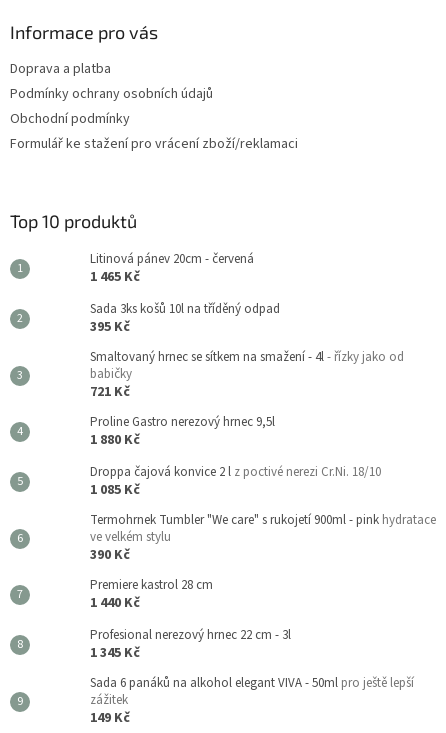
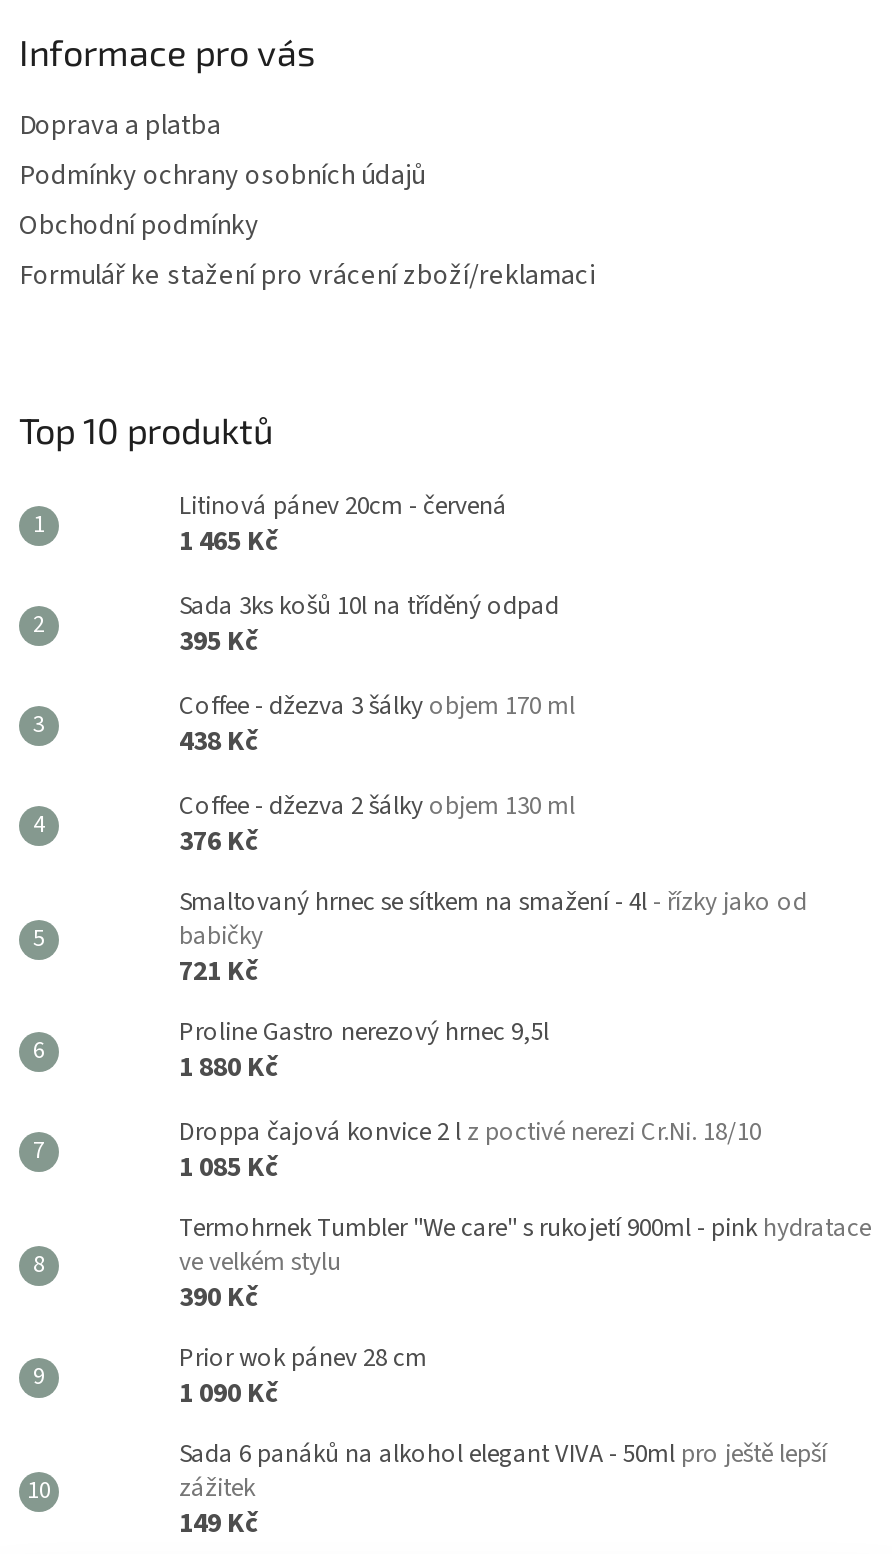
+ Coffee - džezva 3 šálky objem 170 ml
+ 438 Kč
+ Coffee - džezva 2 šálky objem 130 ml
+ 376 Kč

moved down: Smaltovaný hrnec se sítkem na smažení - 4l - řízky jako od | babičky | 721 Kč | ... | ve velkém stylu | 390 Kč

- Premiere kastrol 28 cm
- 1 440 Kč
- Profesional nerezový hrnec 22 cm - 3l
- 1 345 Kč
+ Prior wok pánev 28 cm
+ 1 090 Kč
